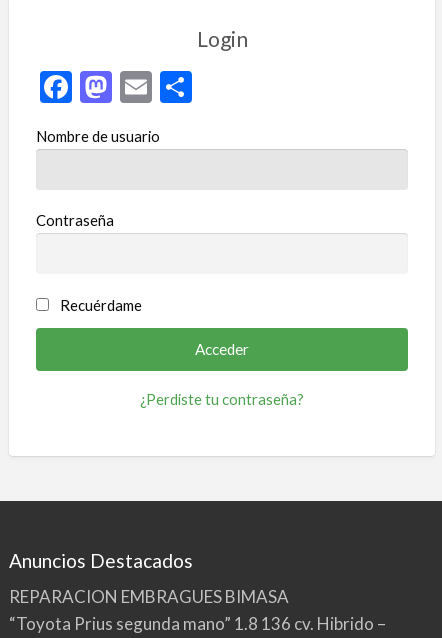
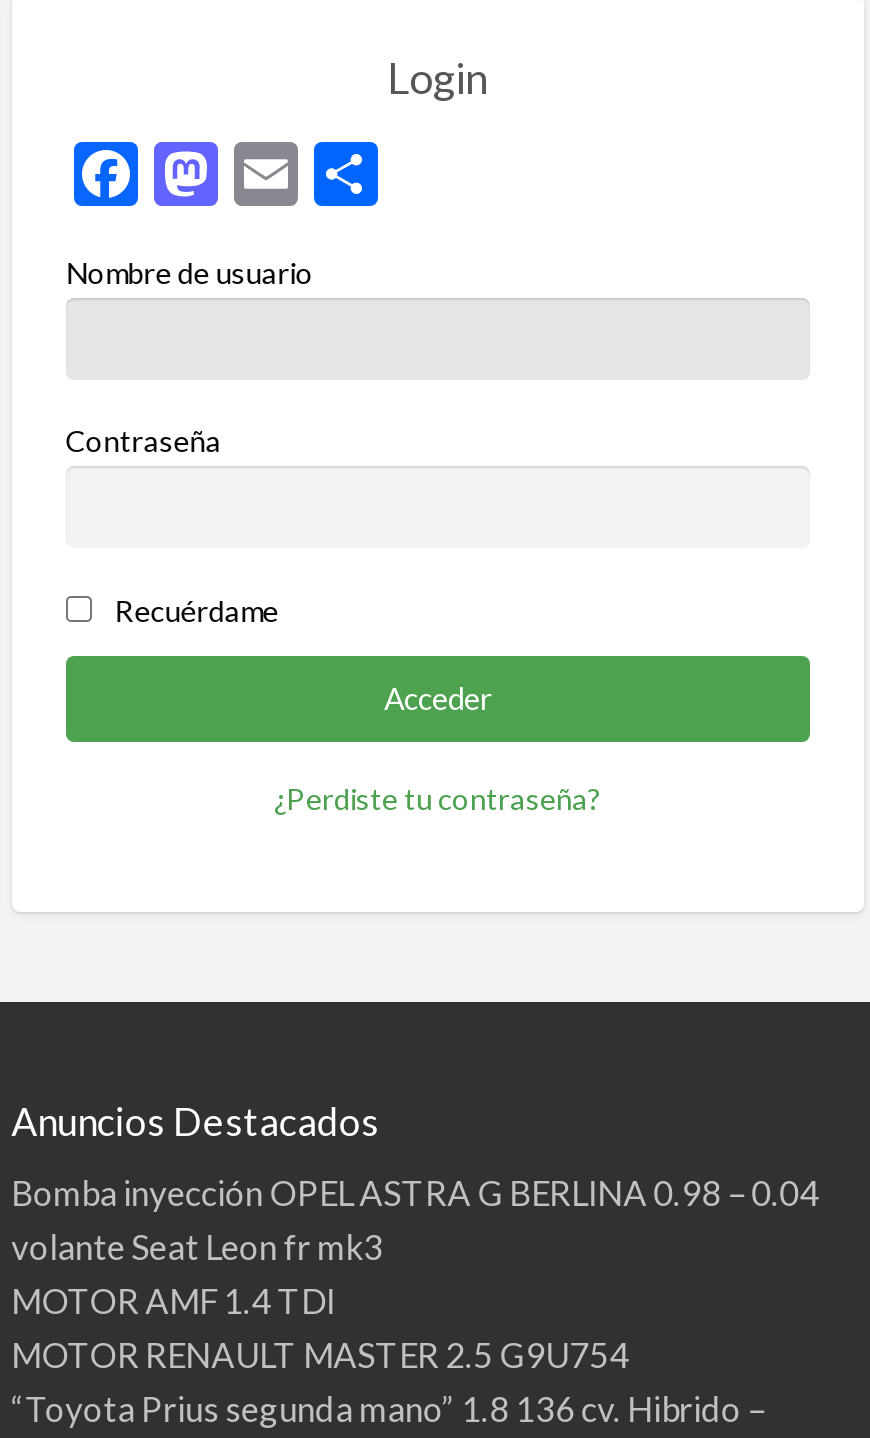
- REPARACION EMBRAGUES BIMASA
+ Bomba inyección OPEL ASTRA G BERLINA 0.98 – 0.04
+ volante Seat Leon fr mk3
+ MOTOR AMF 1.4 TDI
+ MOTOR RENAULT MASTER 2.5 G9U754
